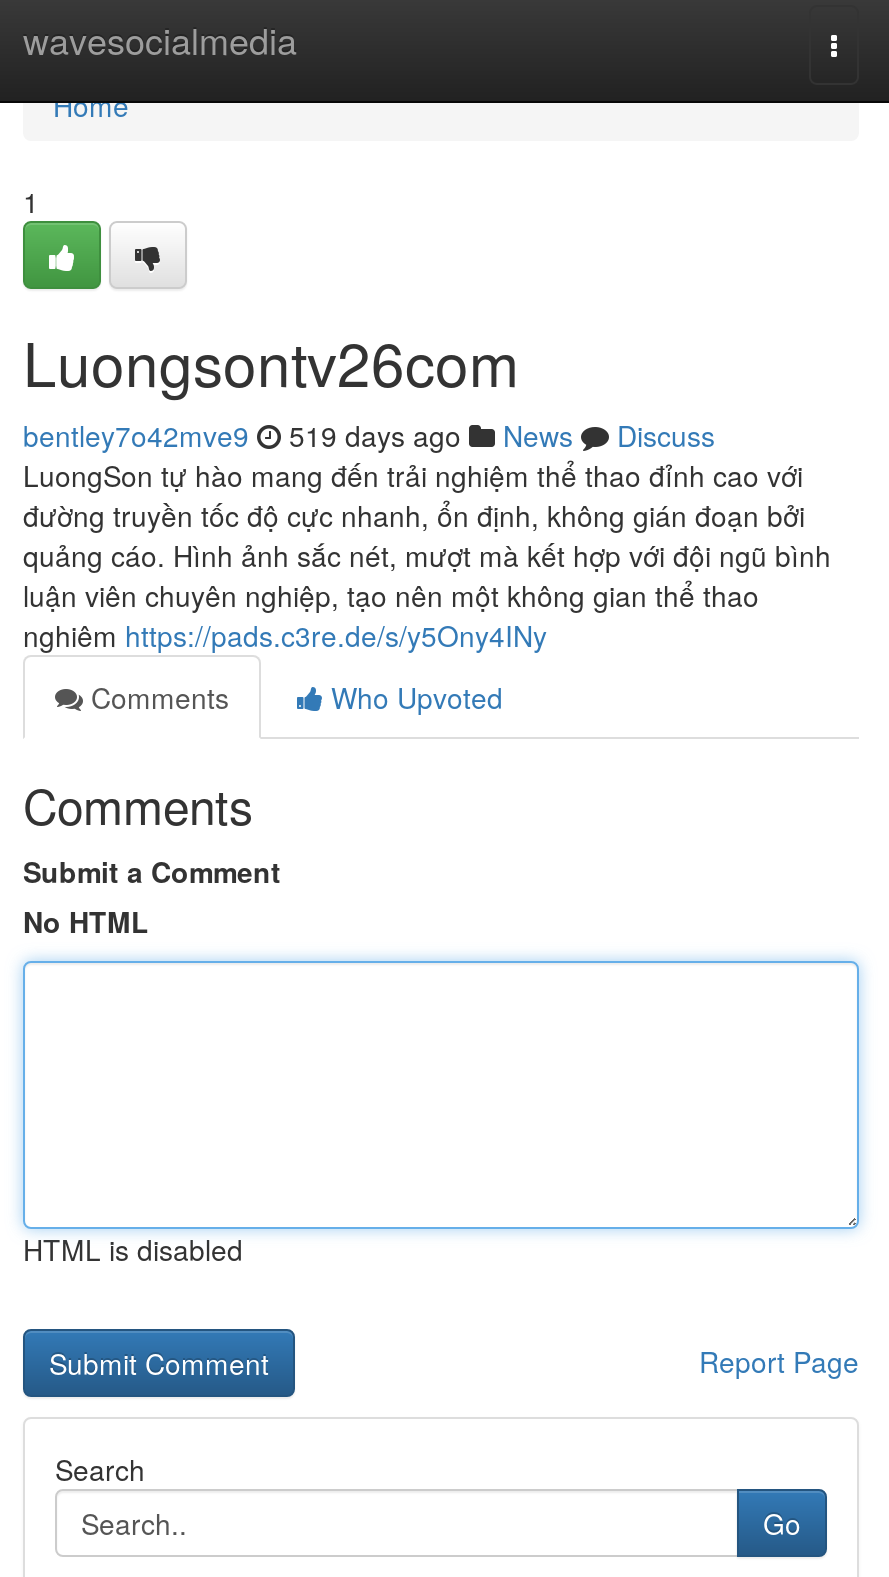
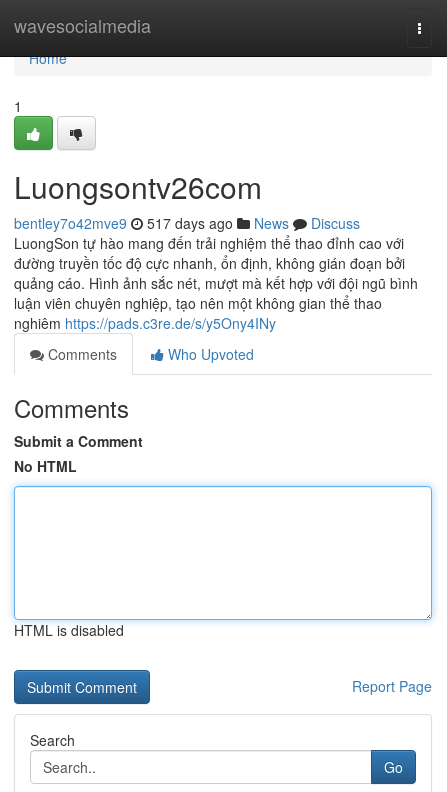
- bentley7o42mve9 519 days ago News Discuss
+ bentley7o42mve9 517 days ago News Discuss
